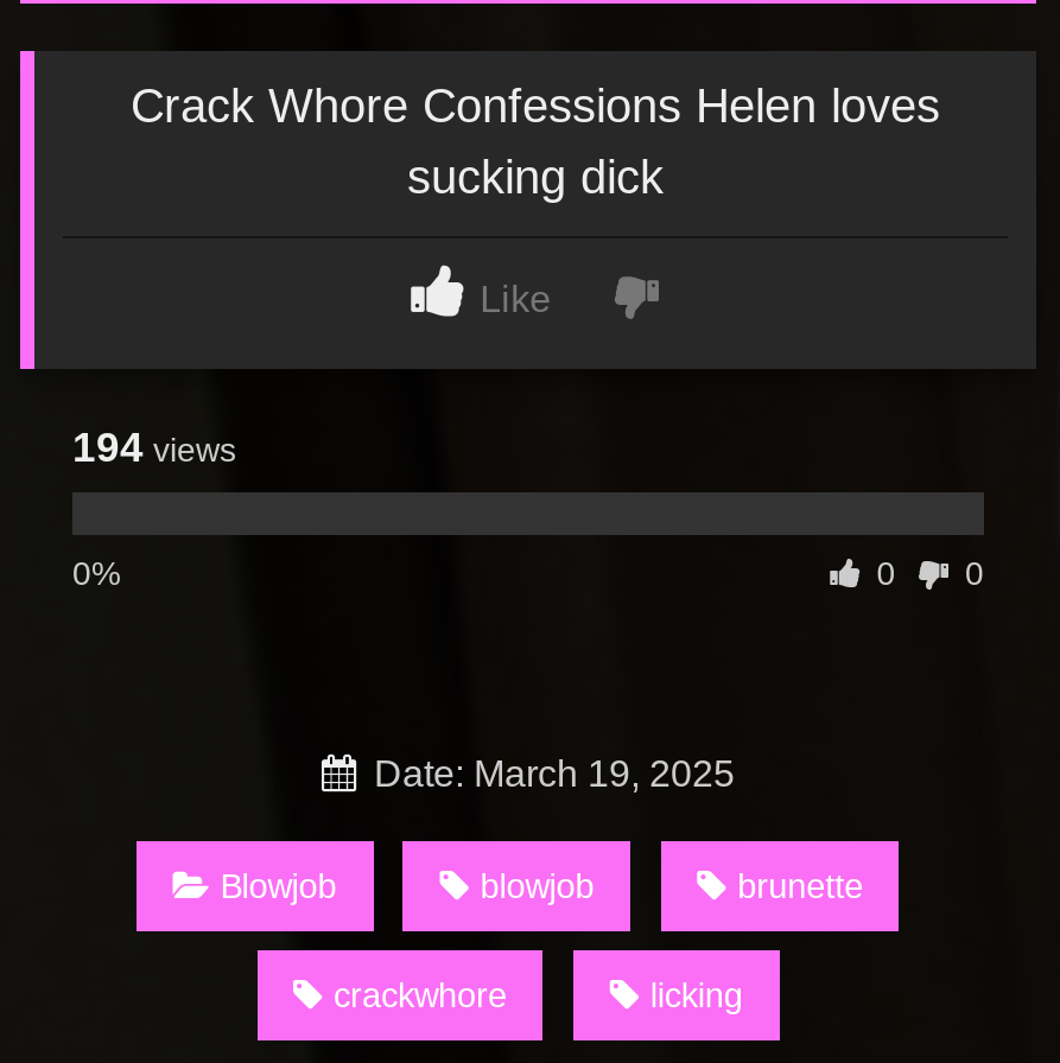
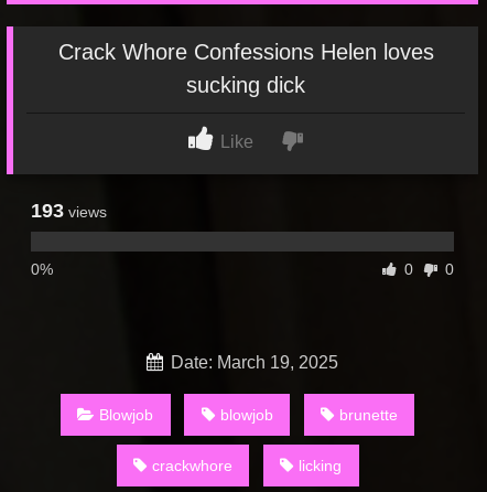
- 194 views
+ 193 views
